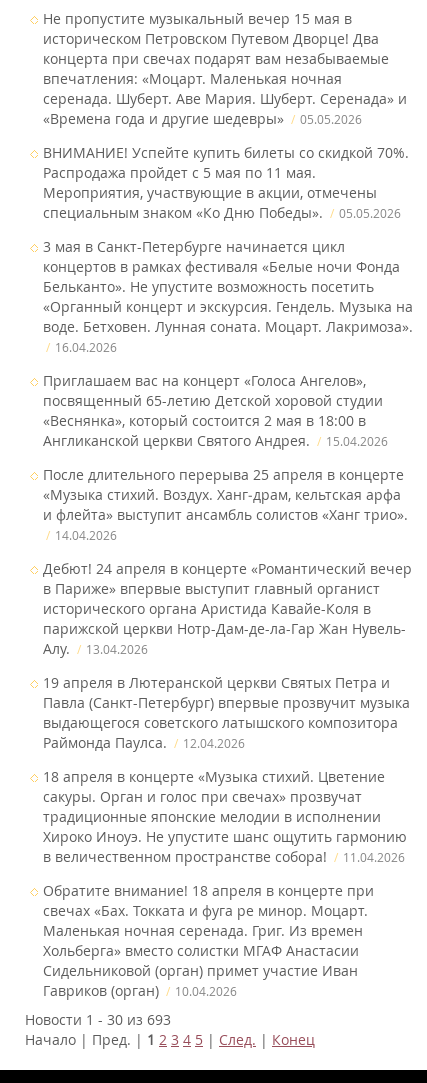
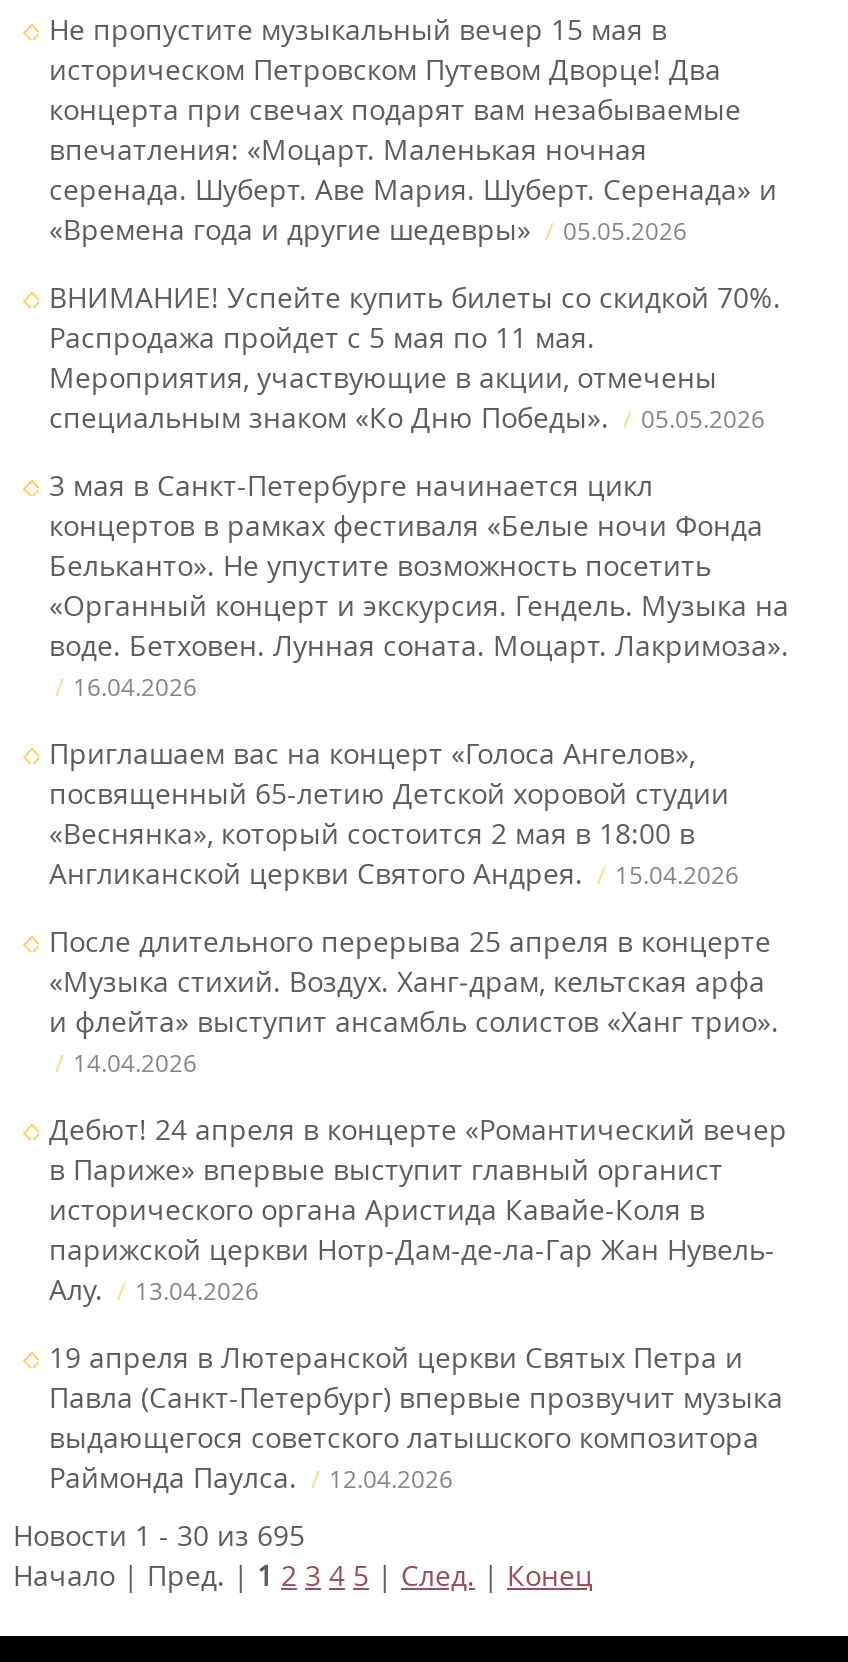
- 18 апреля в концерте «Музыка стихий. Цветение
- сакуры. Орган и голос при свечах» прозвучат
- традиционные японские мелодии в исполнении
- Хироко Иноуэ . Не упустите шанс ощутить гармонию
- в величественном пространстве собора!
- 11.04.2026
- Обратите внимание! 18 апреля в концерте при
- свечах «Бах. Токката и фуга ре минор. Моцарт.
- Маленькая ночная серенада. Григ. Из времен
- Хольберга» вместо солистки МГАФ Анастасии
- Сидельниковой (орган) примет участие Иван
- Гавриков (орган)
- 10.04.2026
- Новости 1 - 30 из 693
+ Новости 1 - 30 из 695
